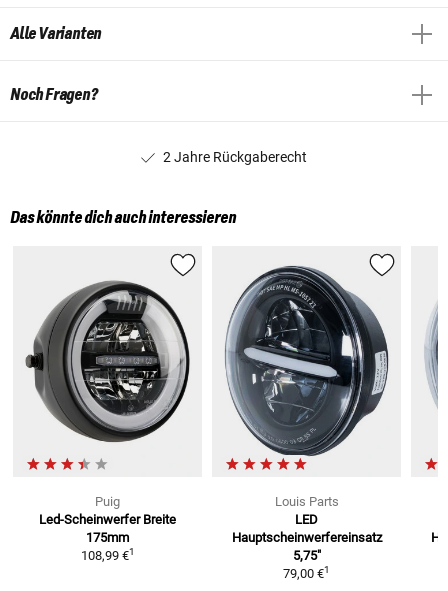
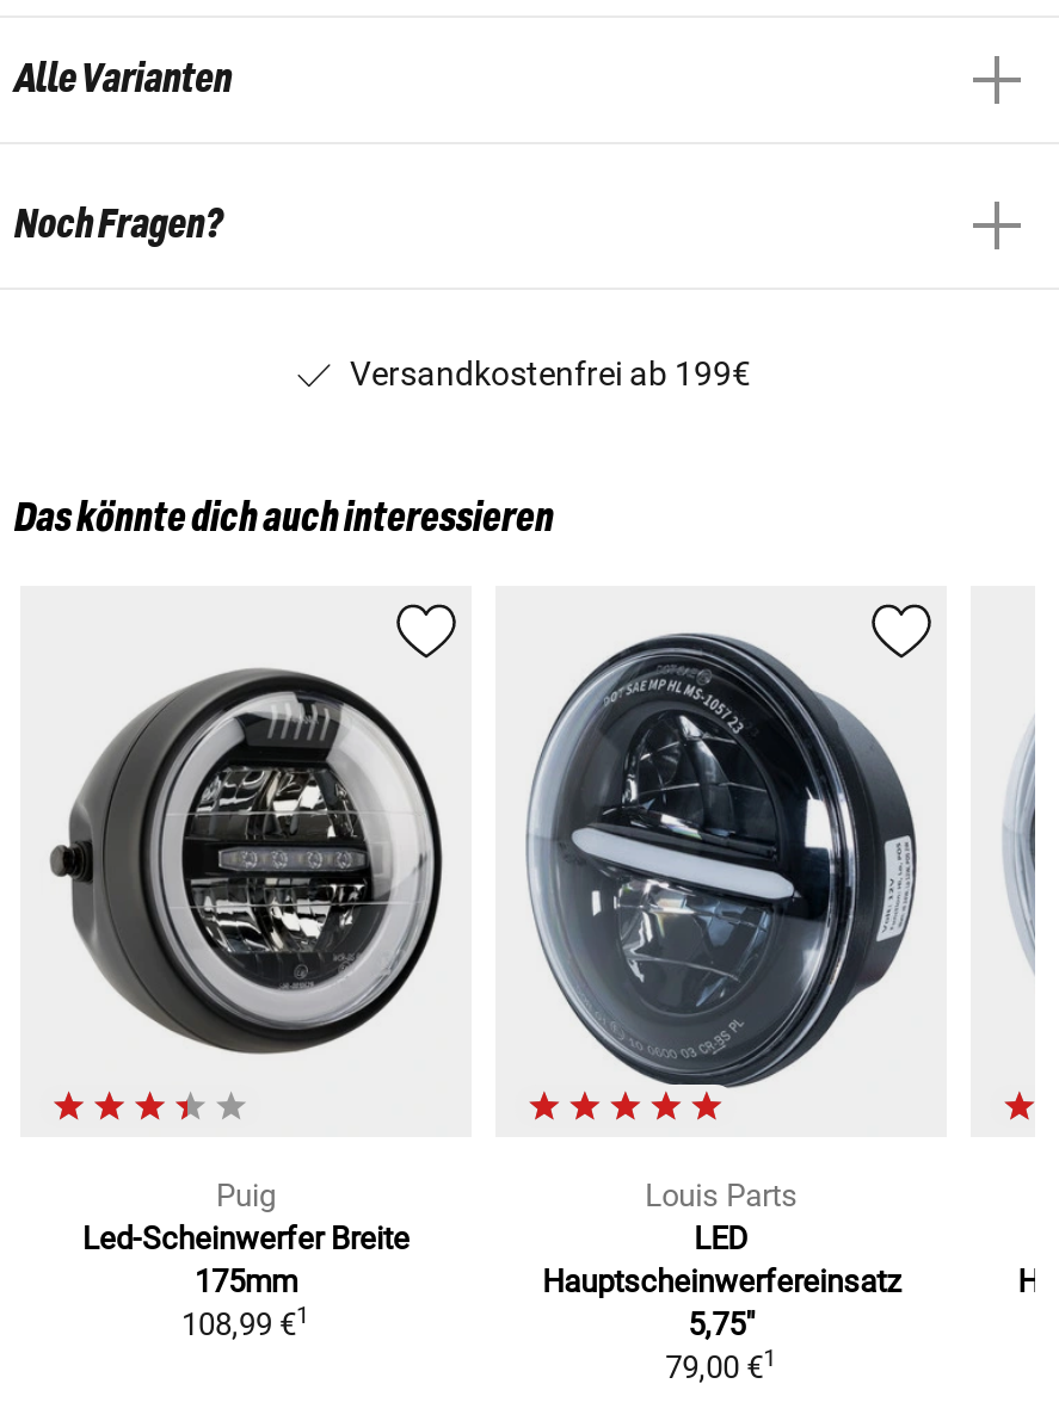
- 2 Jahre Rückgaberecht
+ Versandkostenfrei ab 199€
